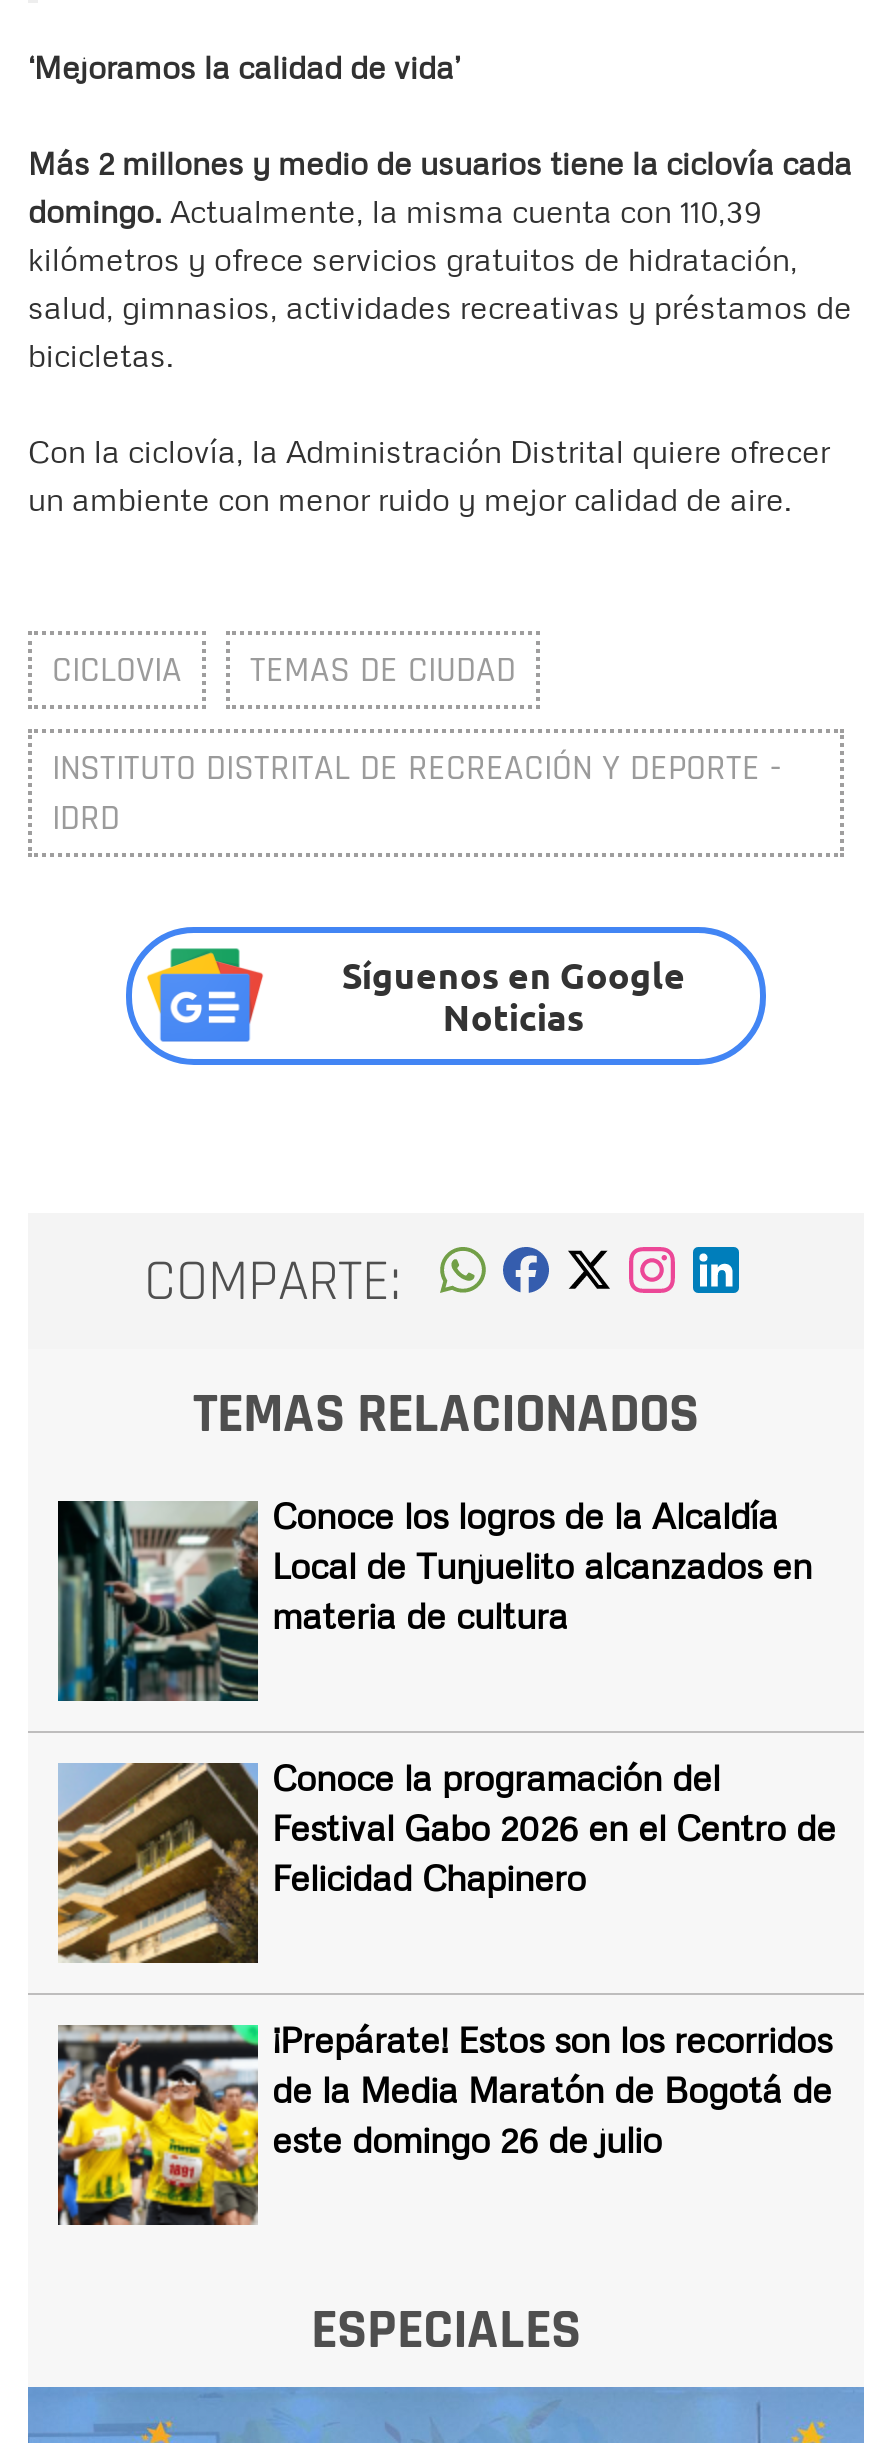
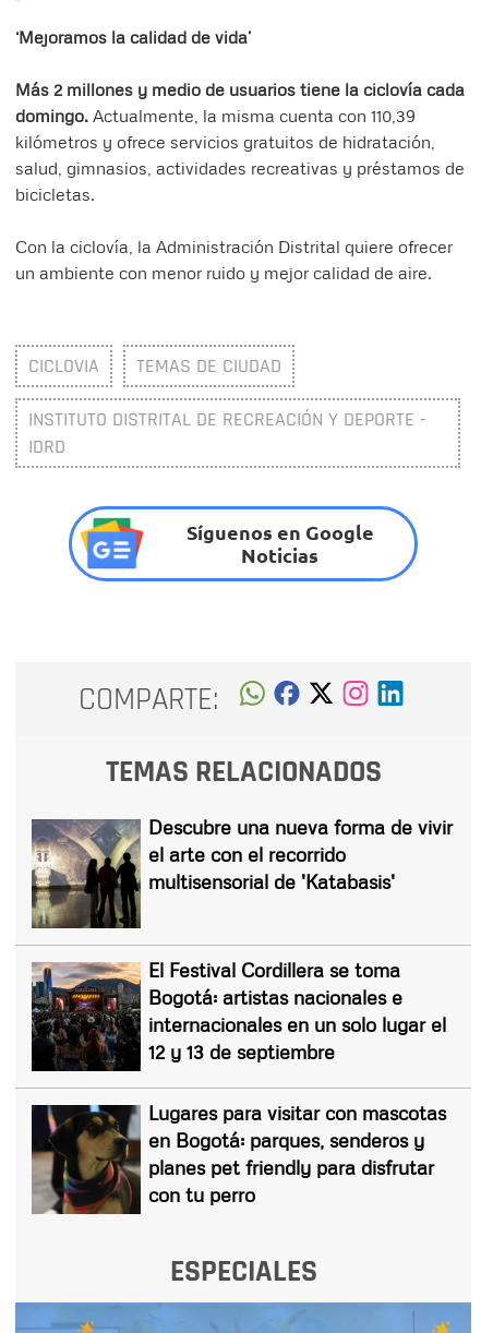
- [image]
- Conoce los logros de la Alcaldía
- Local de Tunjuelito alcanzados en
- materia de cultura
+ [image]
+ Descubre una nueva forma de vivir
+ el arte con el recorrido
+ multisensorial de 'Katabasis'

- [image]
- Conoce la programación del
- Festival Gabo 2026 en el Centro de
- Felicidad Chapinero
+ [image]
+ El Festival Cordillera se toma
+ Bogotá: artistas nacionales e
+ internacionales en un solo lugar el
+ 12 y 13 de septiembre

- [image]
- ¡Prepárate! Estos son los recorridos
- de la Media Maratón de Bogotá de
- este domingo 26 de julio
+ [image]
+ Lugares para visitar con mascotas
+ en Bogotá: parques, senderos y
+ planes pet friendly para disfrutar
+ con tu perro
